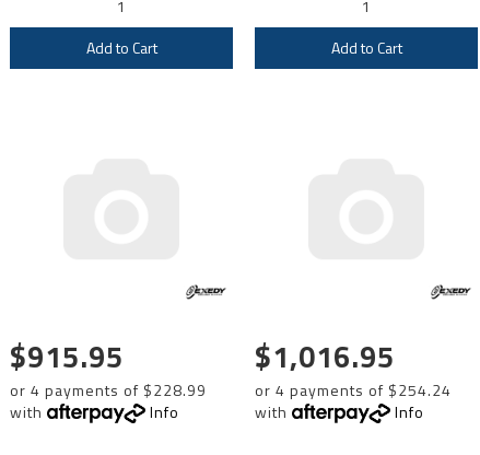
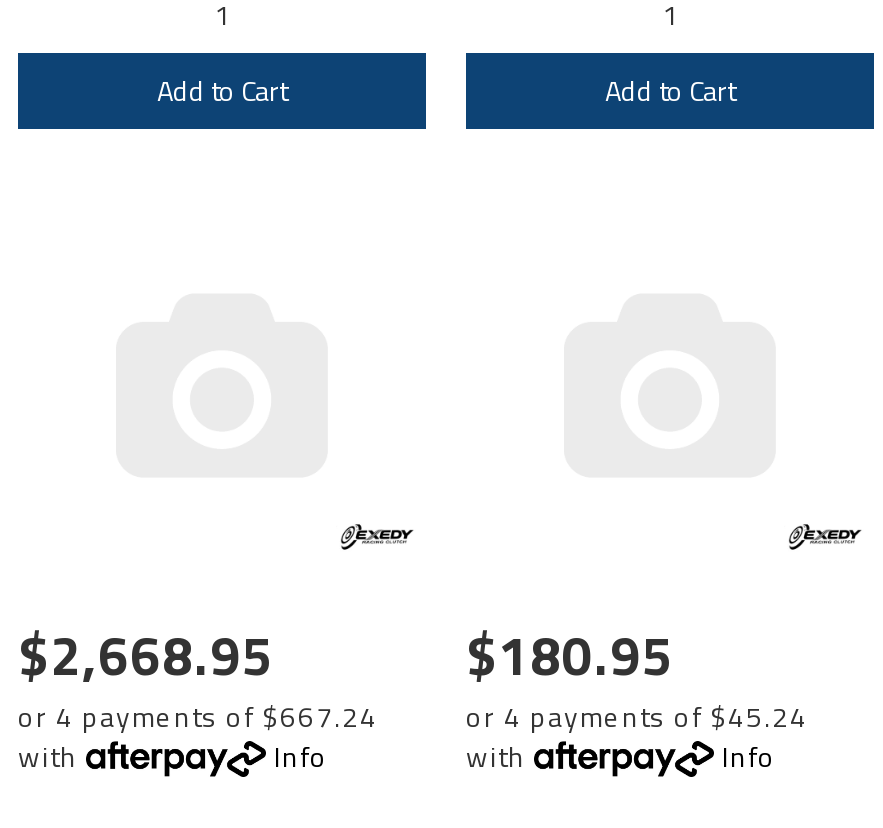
- $915.95
+ $2,668.95

- $1,016.95
+ $180.95

- or 4 payments of $228.99
+ or 4 payments of $667.24

- or 4 payments of $254.24
+ or 4 payments of $45.24
